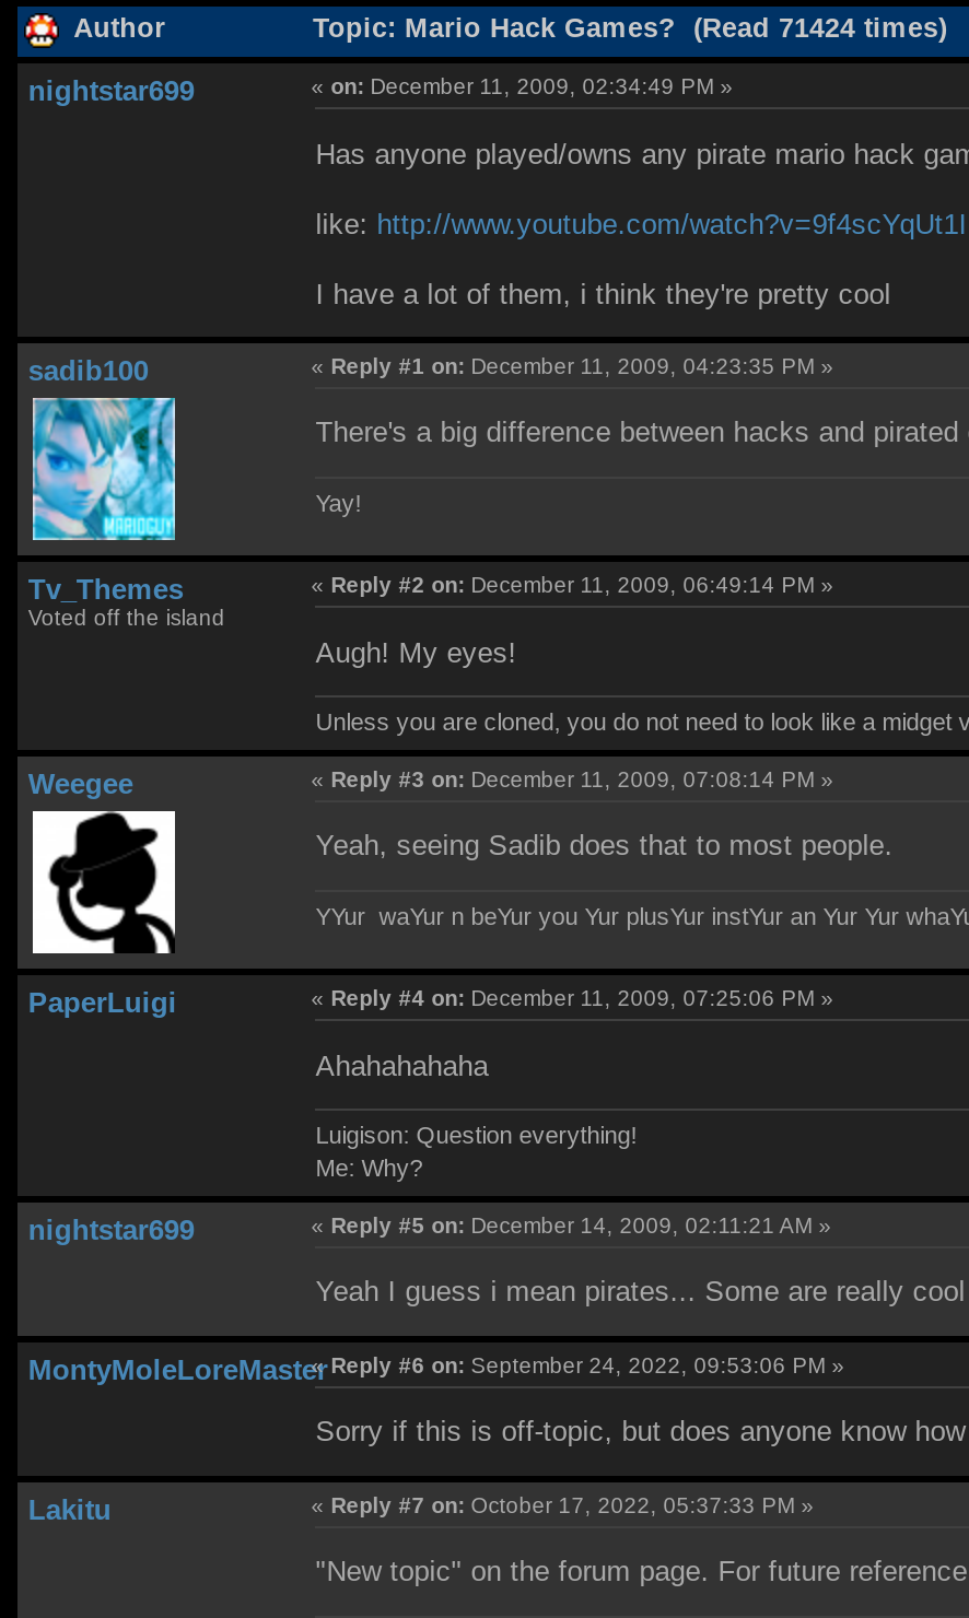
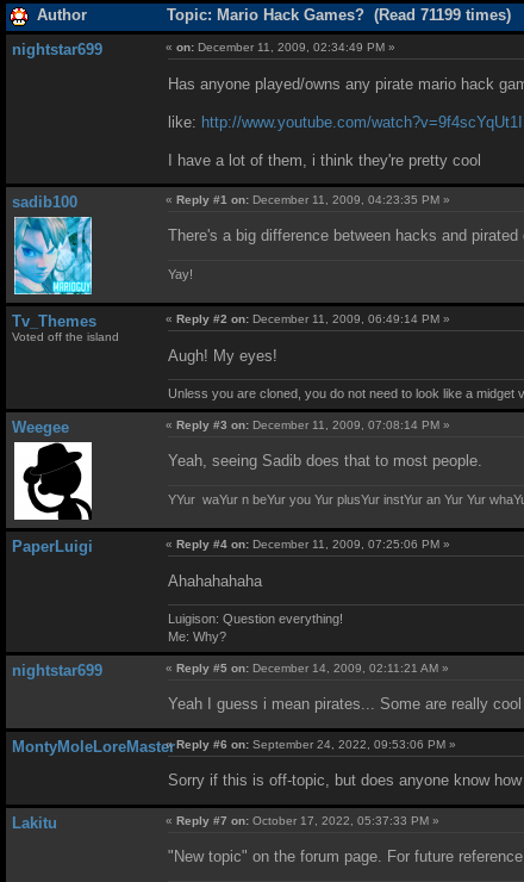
- Topic: Mario Hack Games? (Read 71424 times)
+ Topic: Mario Hack Games? (Read 71199 times)
